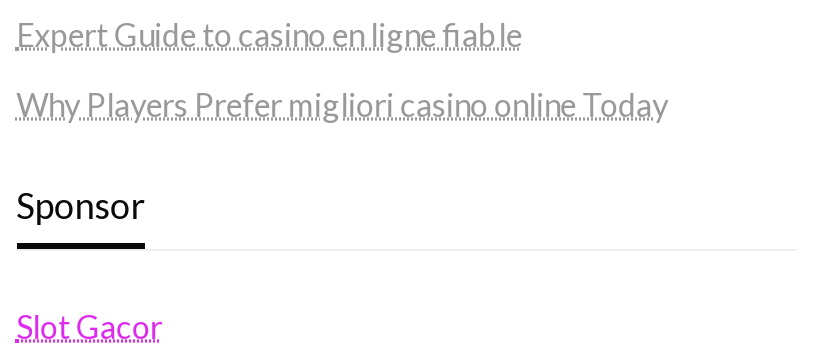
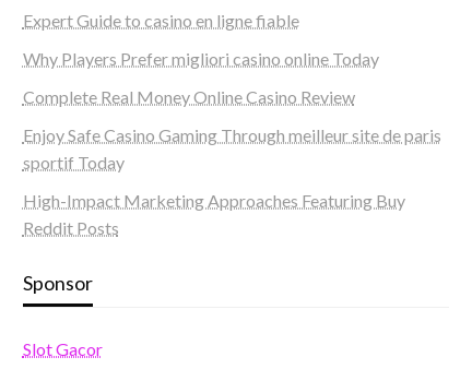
+ Complete Real Money Online Casino Review
+ Enjoy Safe Casino Gaming Through meilleur site de paris
+ sportif Today
+ High-Impact Marketing Approaches Featuring Buy
+ Reddit Posts
